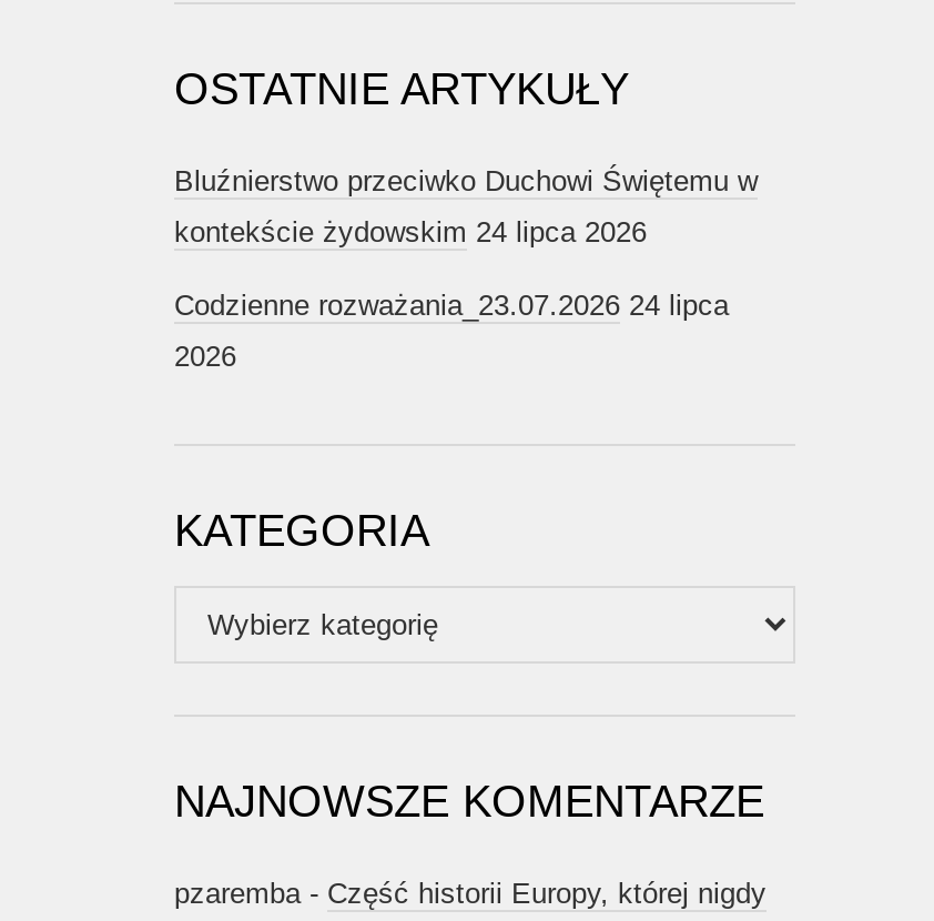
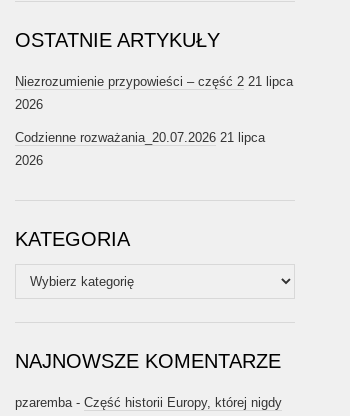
- Bluźnierstwo przeciwko Duchowi Świętemu w
+ Niezrozumienie przypowieści – część 2 21 lipca

- kontekście żydowskim 24 lipca 2026
+ 2026

- Codzienne rozważania_23.07.2026 24 lipca
+ Codzienne rozważania_20.07.2026 21 lipca
